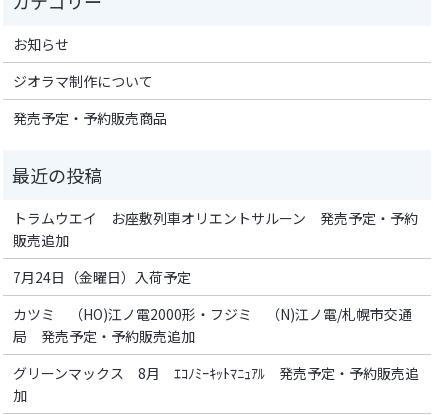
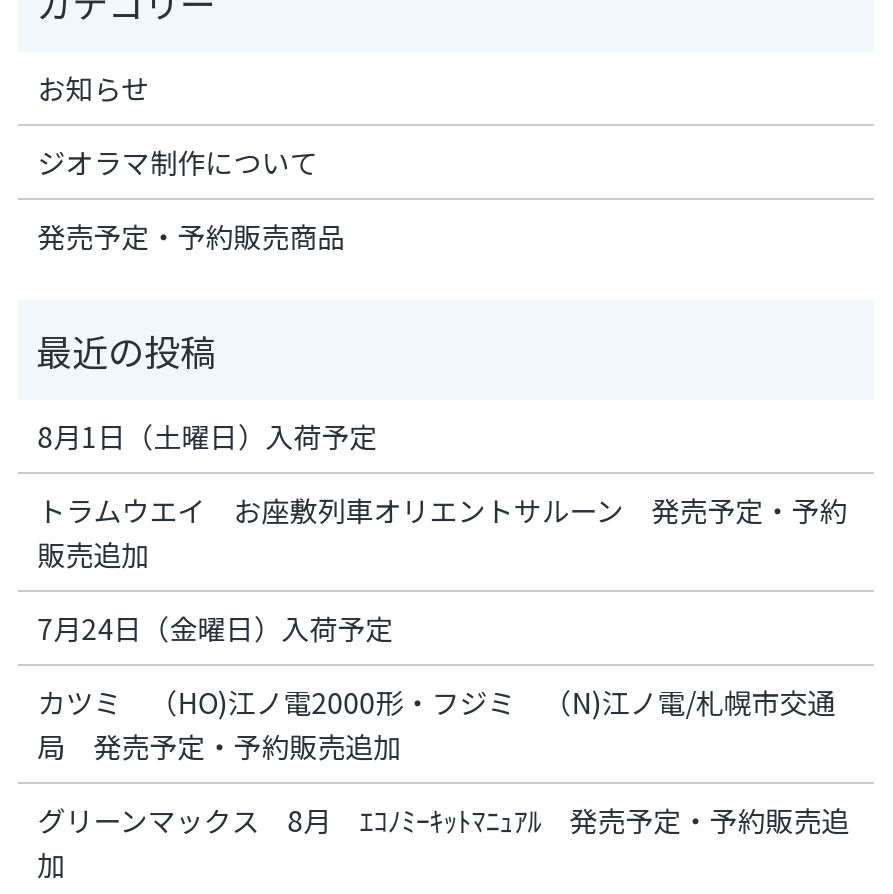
+ 8月1日（土曜日）入荷予定
